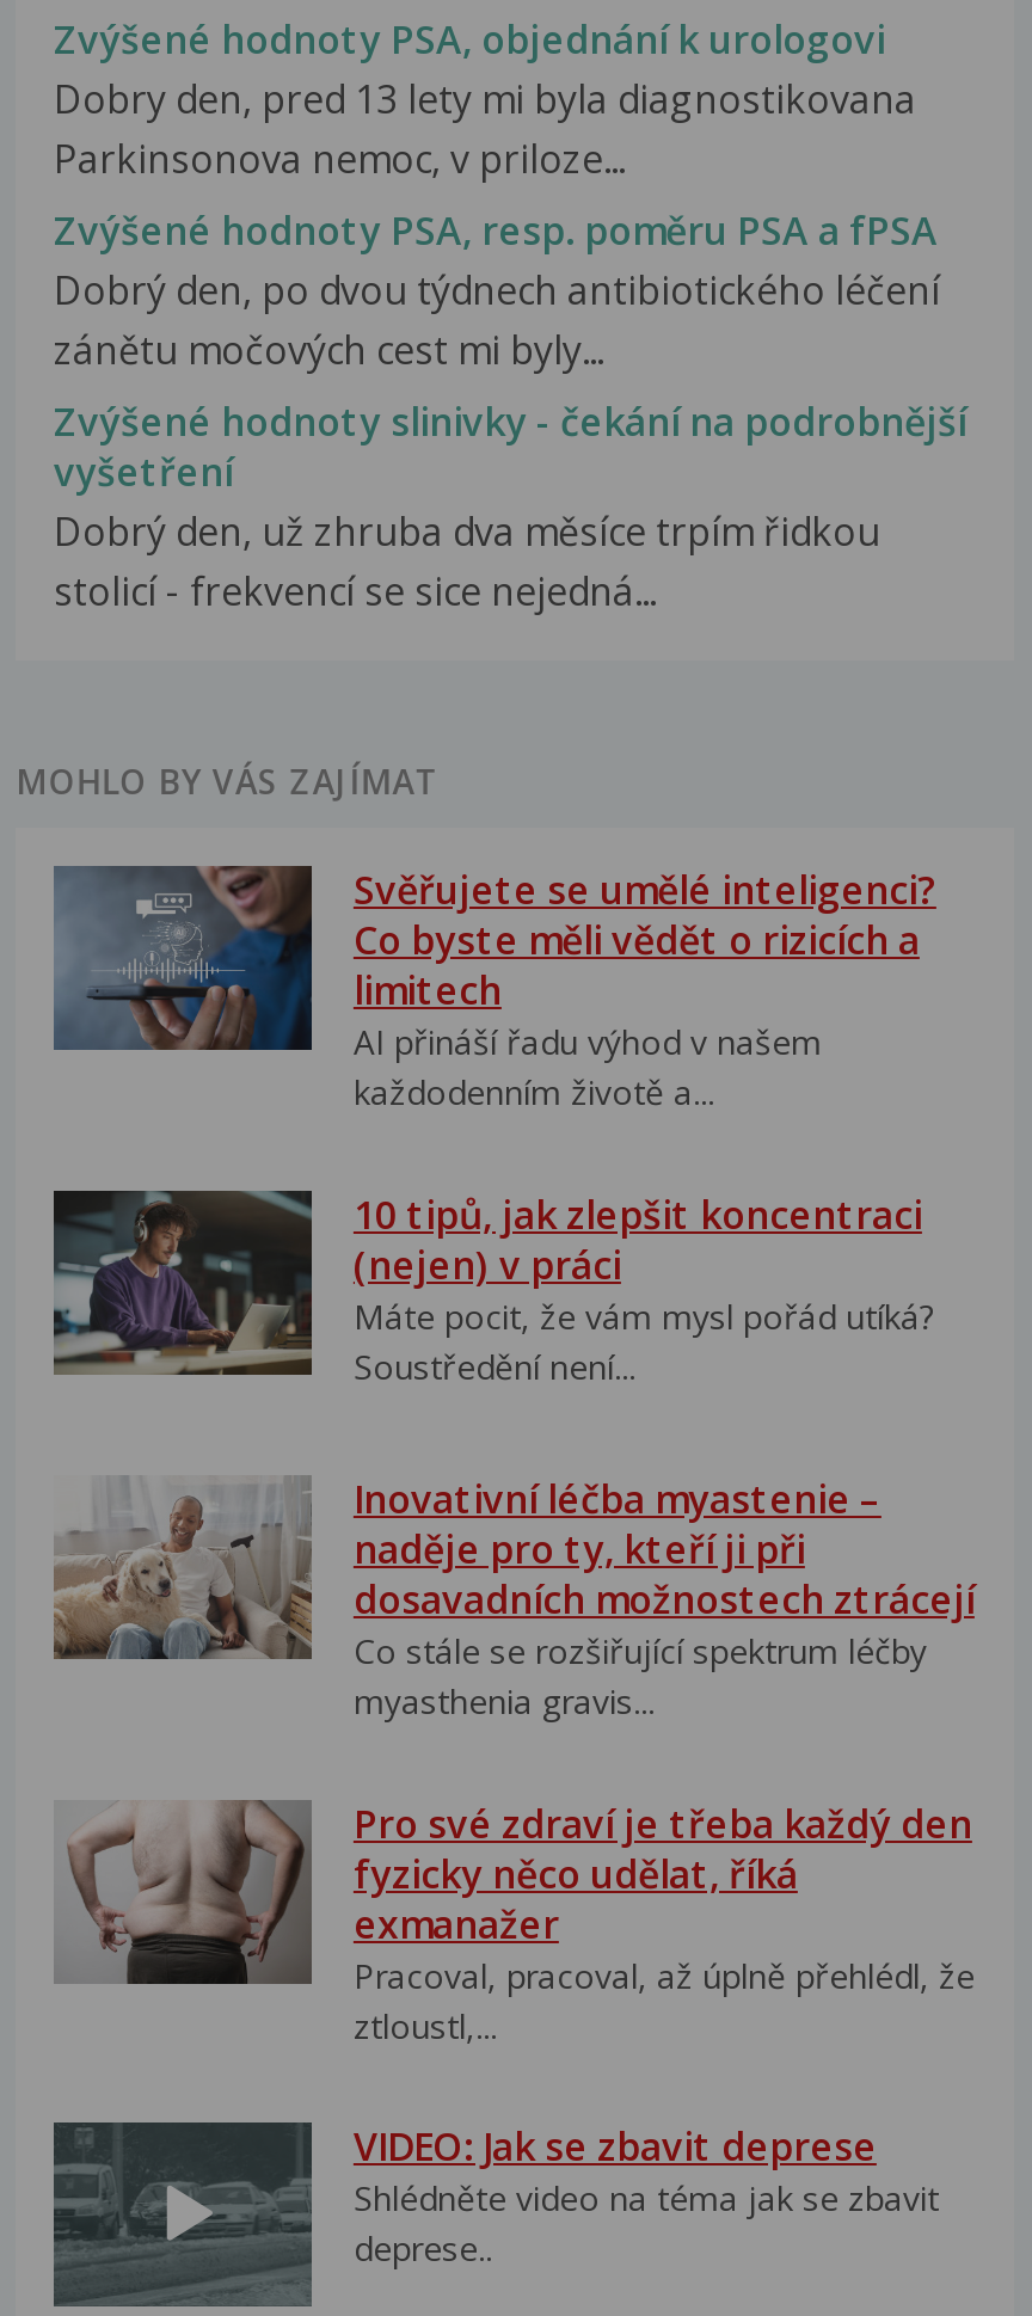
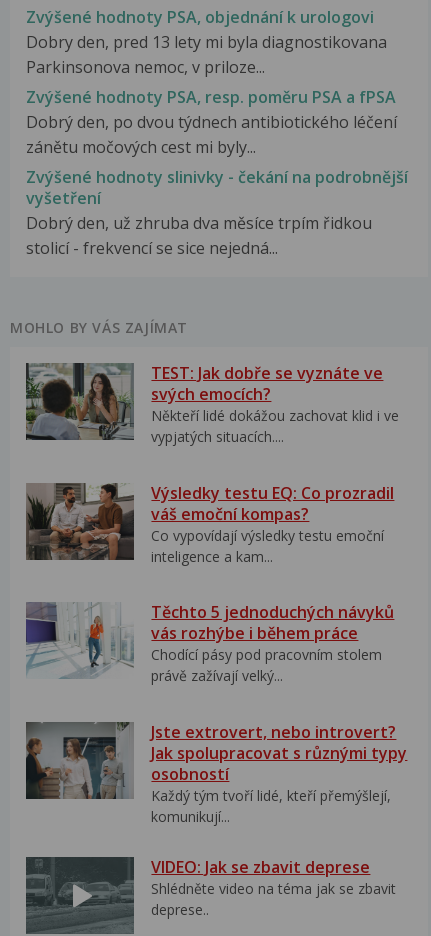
- [image]
- Svěřujete se umělé inteligenci?
- Co byste měli vědět o rizicích a
- limitech
- AI přináší řadu výhod v našem
- každodenním životě a...
+ [image]
+ TEST: Jak dobře se vyznáte ve
+ svých emocích?
+ Někteří lidé dokážou zachovat klid i ve
+ vypjatých situacích....

- [image]
- 10 tipů, jak zlepšit koncentraci
- (nejen) v práci
- Máte pocit, že vám mysl pořád utíká?
- Soustředění není...
+ [image]
+ Výsledky testu EQ: Co prozradil
+ váš emoční kompas?
+ Co vypovídají výsledky testu emoční
+ inteligence a kam...

- [image]
- Inovativní léčba myastenie –
- naděje pro ty, kteří ji při
- dosavadních možnostech ztrácejí
- Co stále se rozšiřující spektrum léčby
- myasthenia gravis...
+ [image]
+ Těchto 5 jednoduchých návyků
+ vás rozhýbe i během práce
+ Chodící pásy pod pracovním stolem
+ právě zažívají velký...

- [image]
- Pro své zdraví je třeba každý den
- fyzicky něco udělat, říká
- exmanažer
- Pracoval, pracoval, až úplně přehlédl, že
- ztloustl,...
+ [image]
+ Jste extrovert, nebo introvert?
+ Jak spolupracovat s různými typy
+ osobností
+ Každý tým tvoří lidé, kteří přemýšlejí,
+ komunikují...
